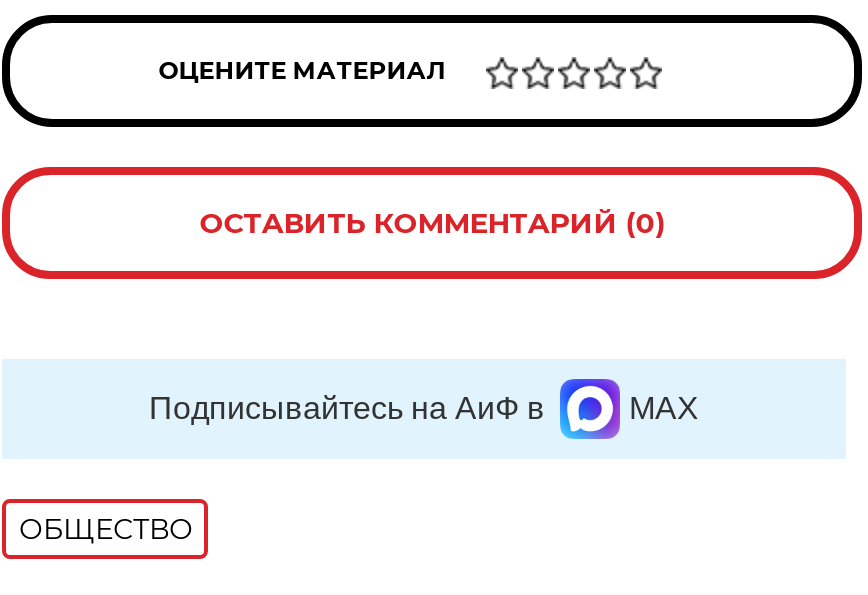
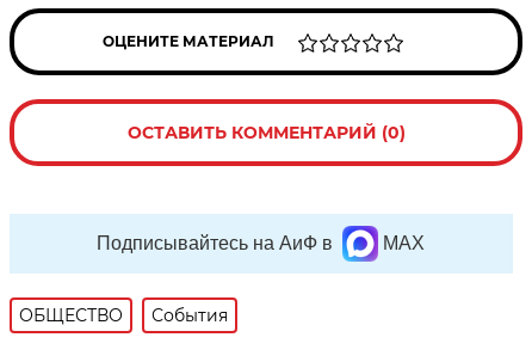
+ События
